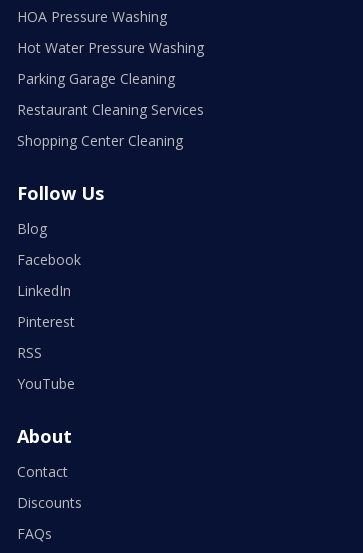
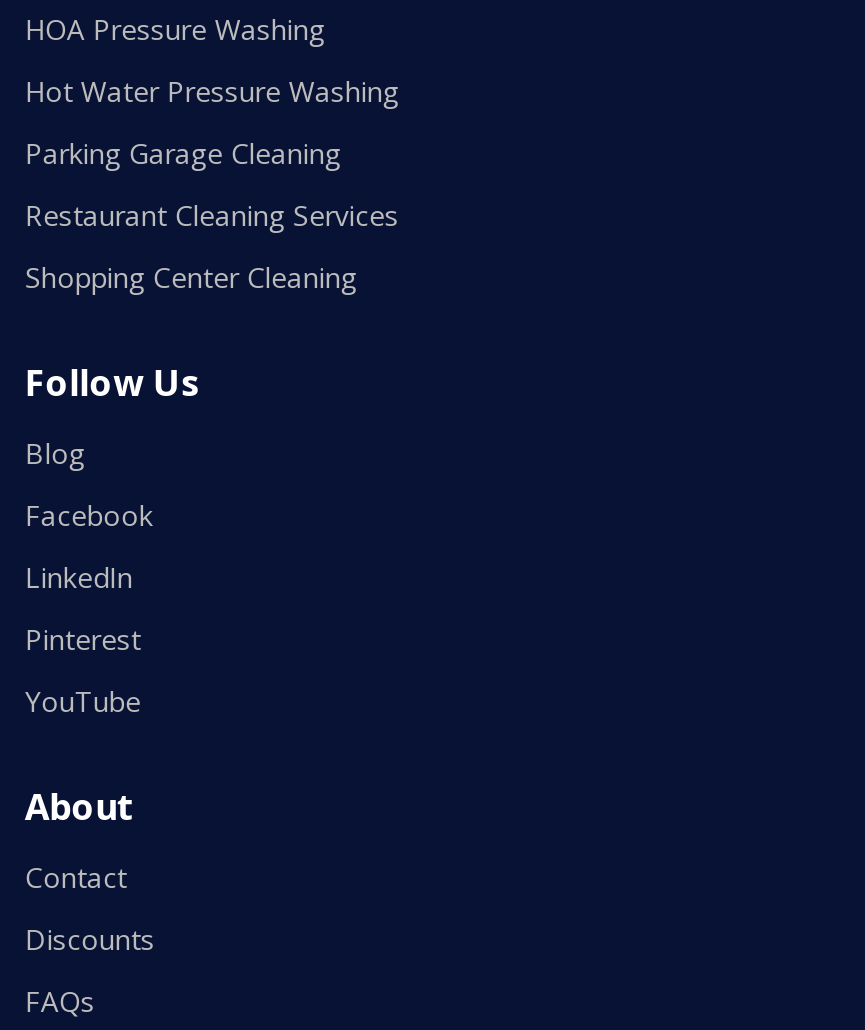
- RSS
